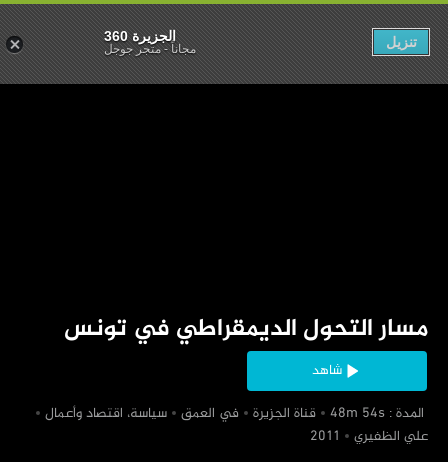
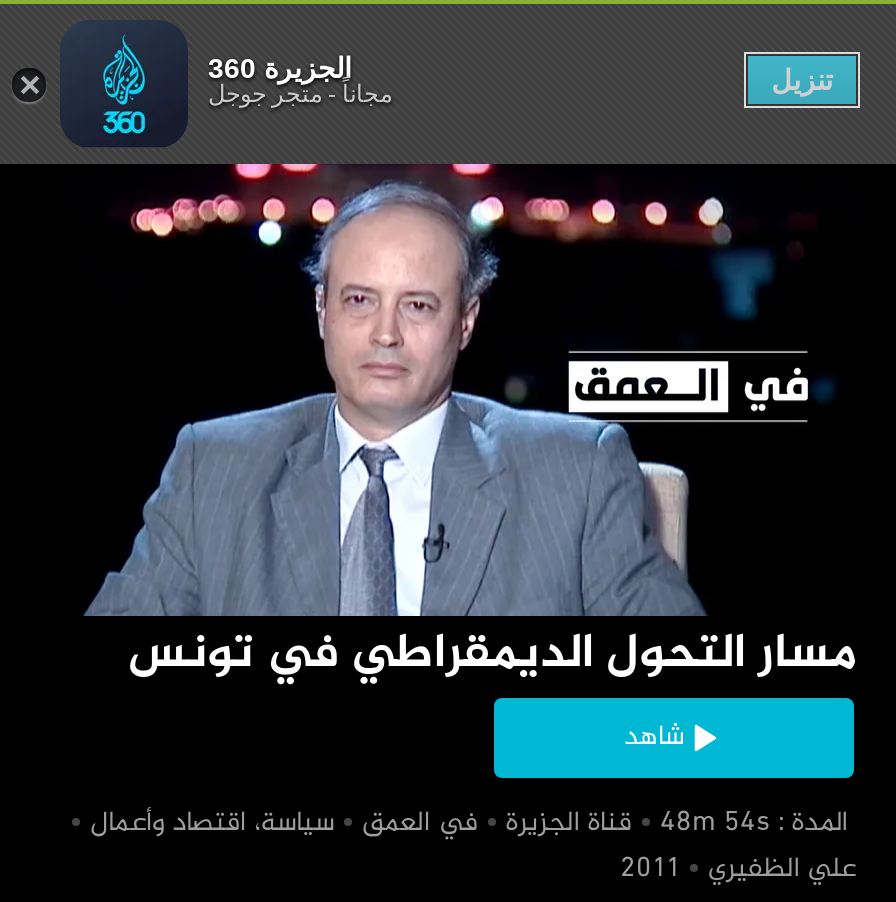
+ [image]

+ [image]
